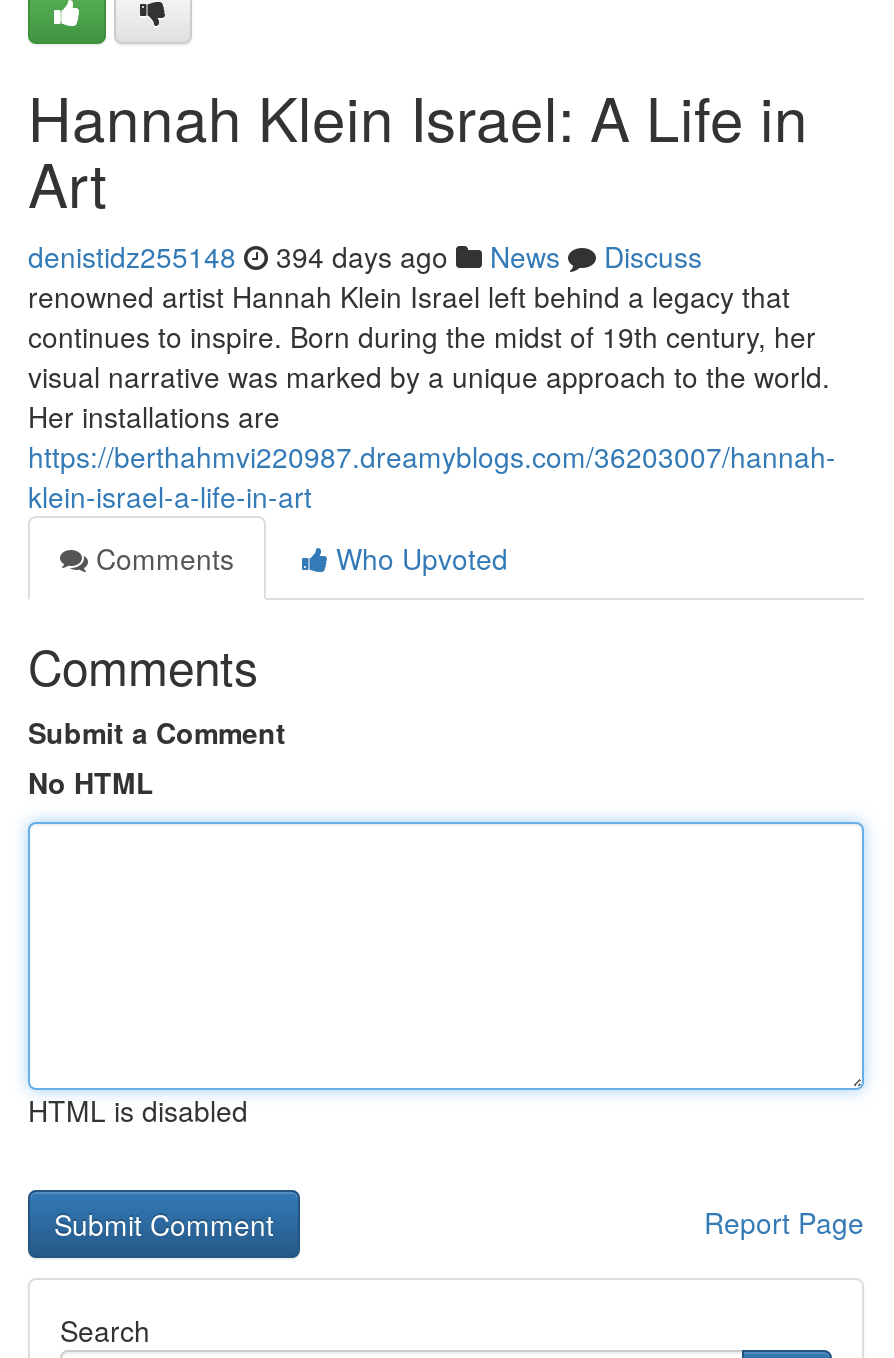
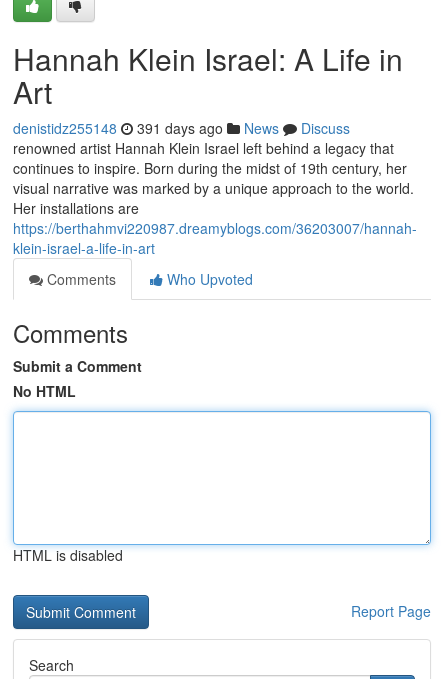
- denistidz255148 394 days ago News Discuss
+ denistidz255148 391 days ago News Discuss
